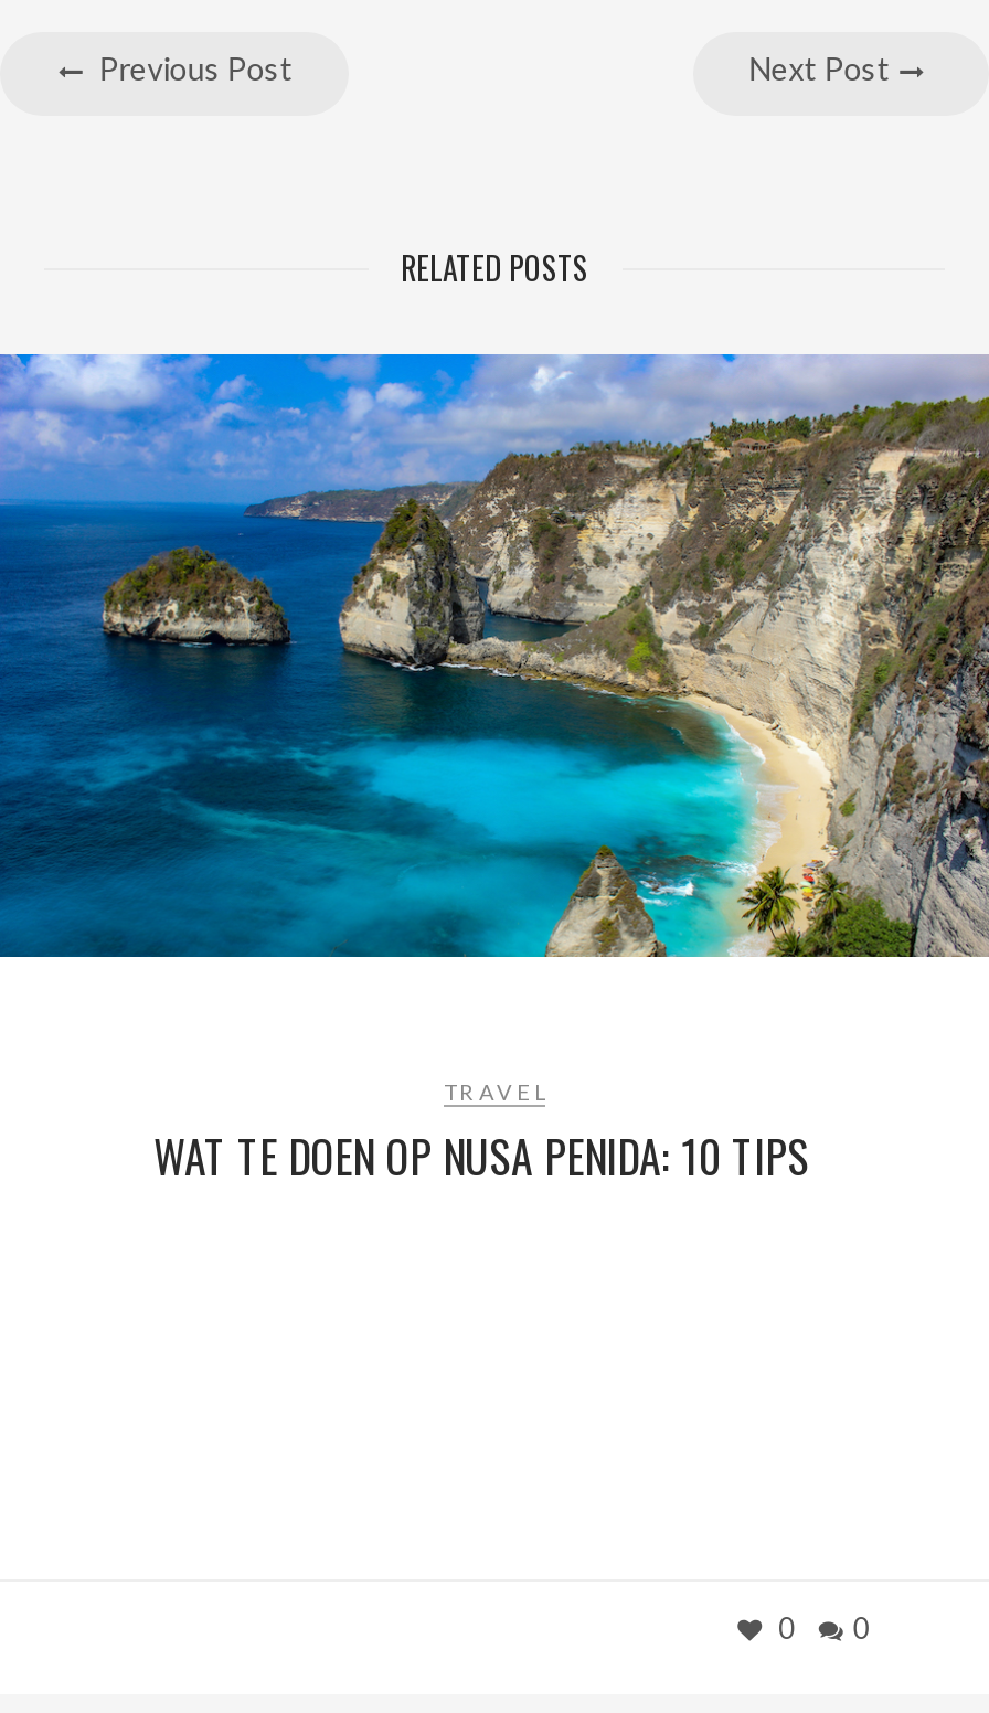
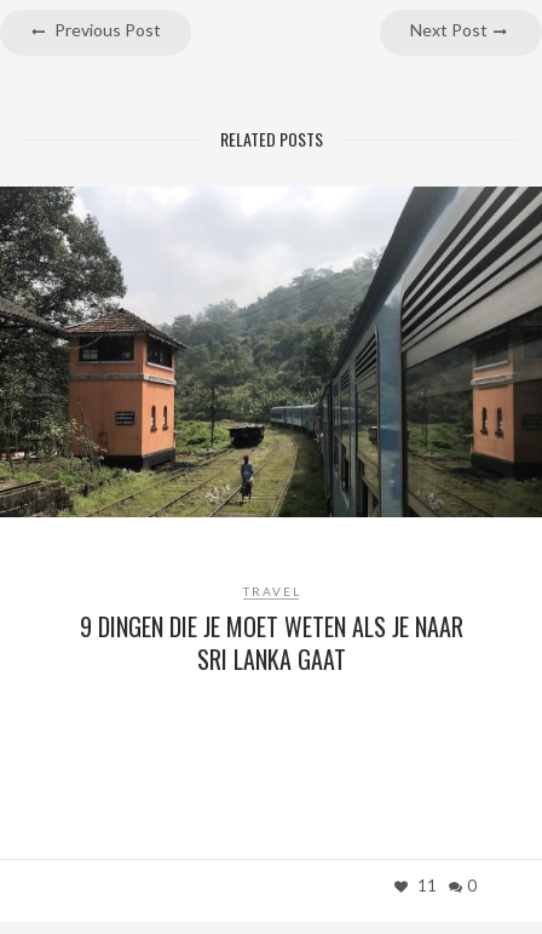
- [image]
+ [image]

- WAT TE DOEN OP NUSA PENIDA: 10 TIPS
+ 9 DINGEN DIE JE MOET WETEN ALS JE NAAR
+ SRI LANKA GAAT

- 0 0
+ 11 0
